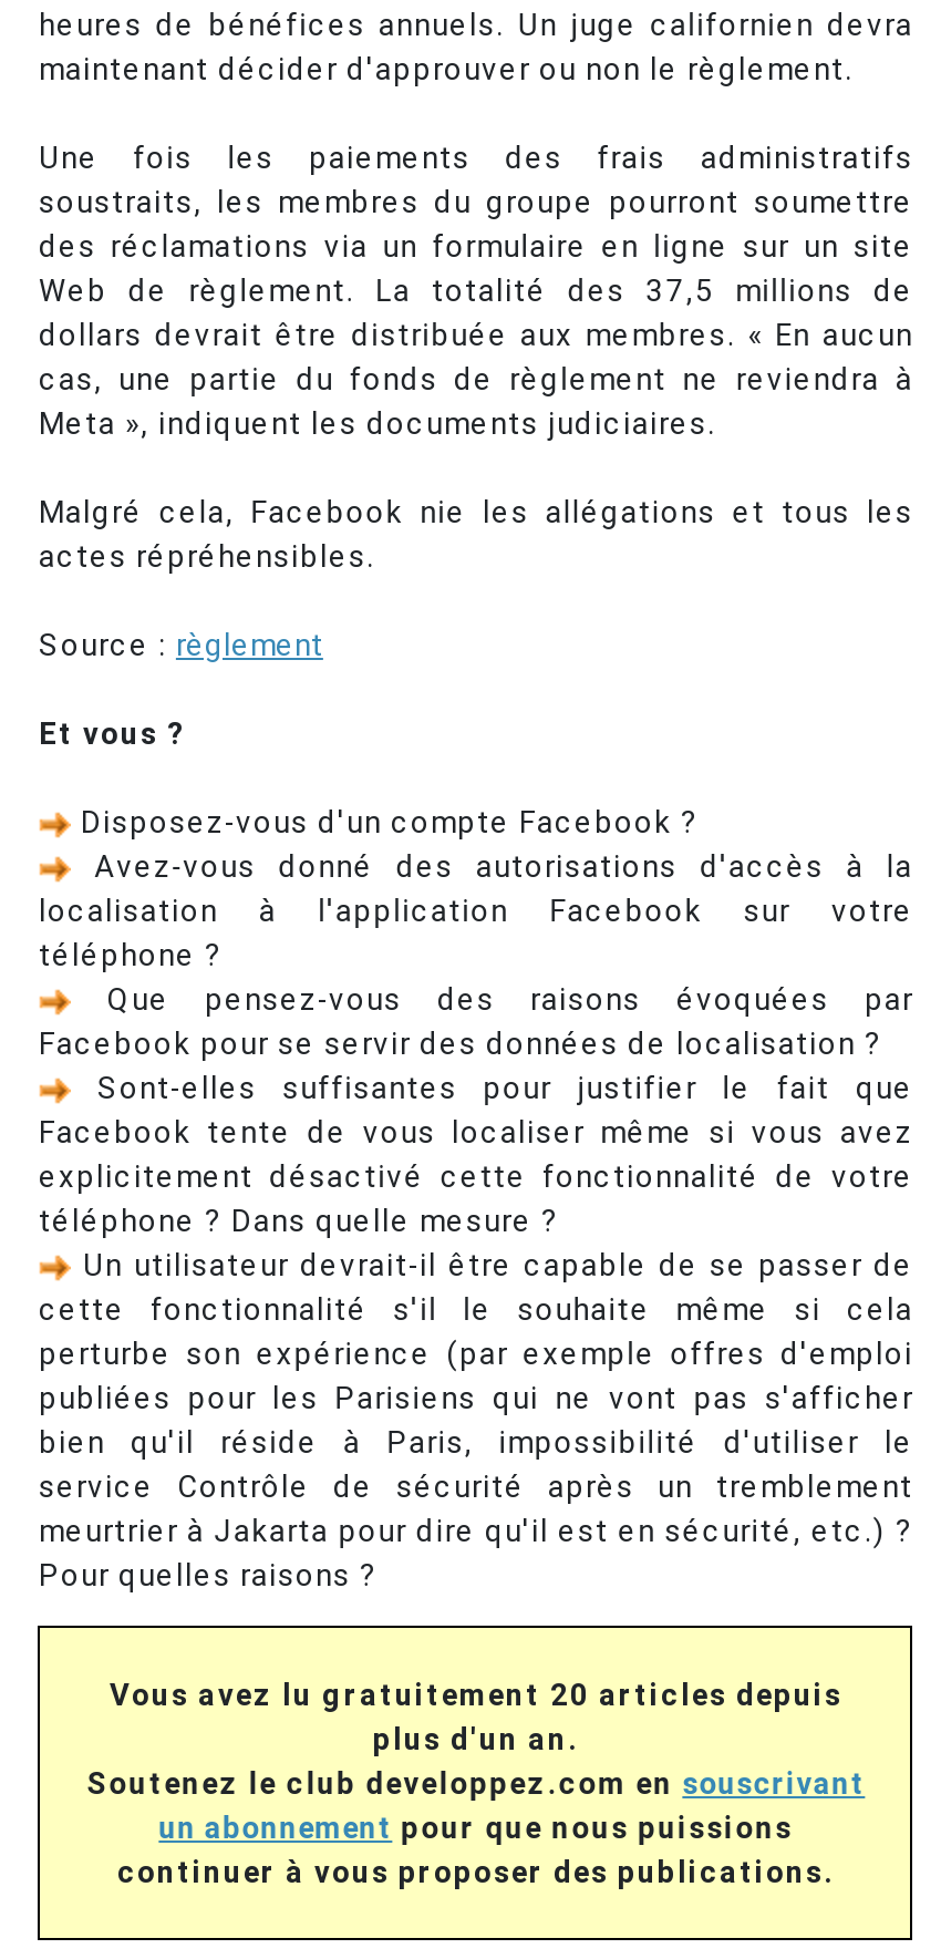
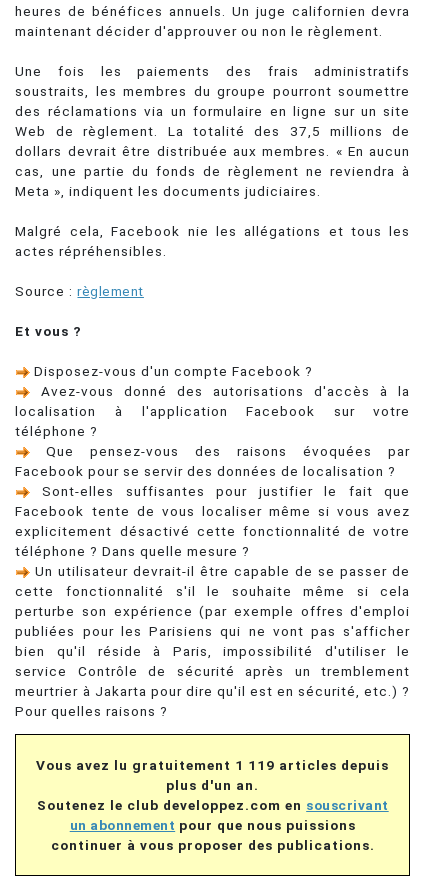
- Vous avez lu gratuitement 20 articles depuis
+ Vous avez lu gratuitement 1 119 articles depuis
